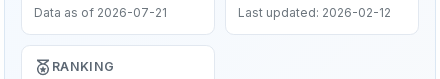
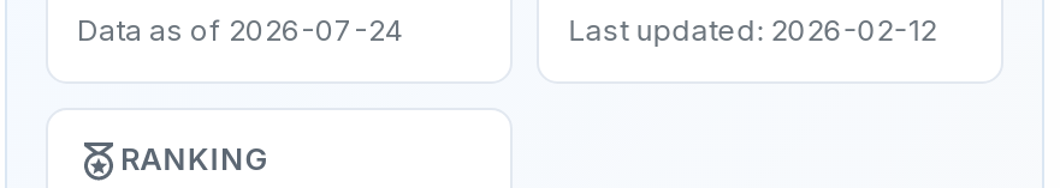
- Data as of 2026-07-21
+ Data as of 2026-07-24
